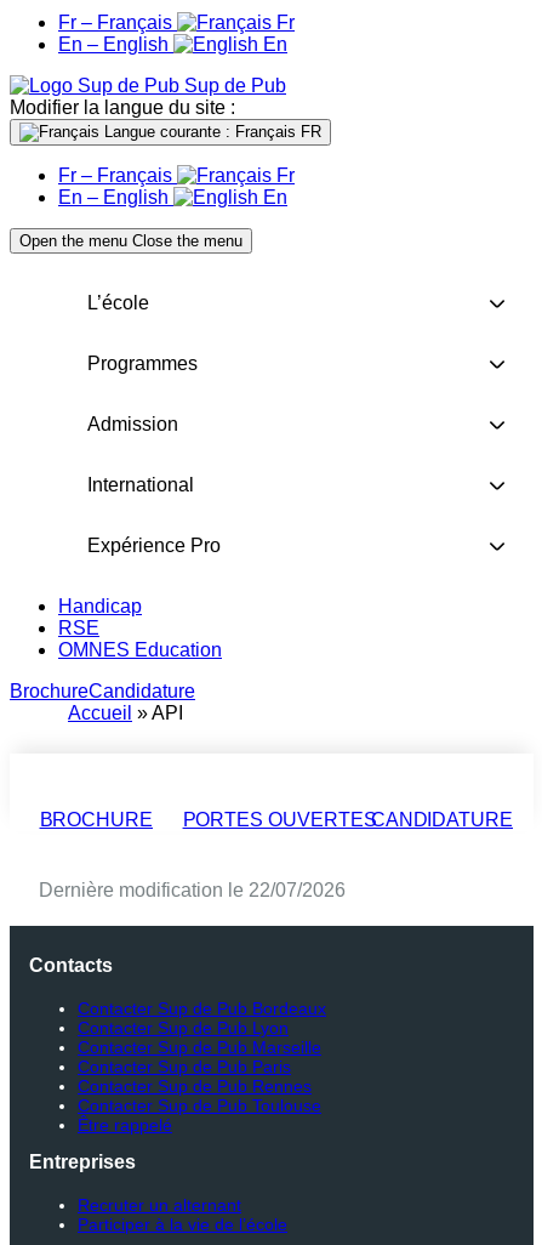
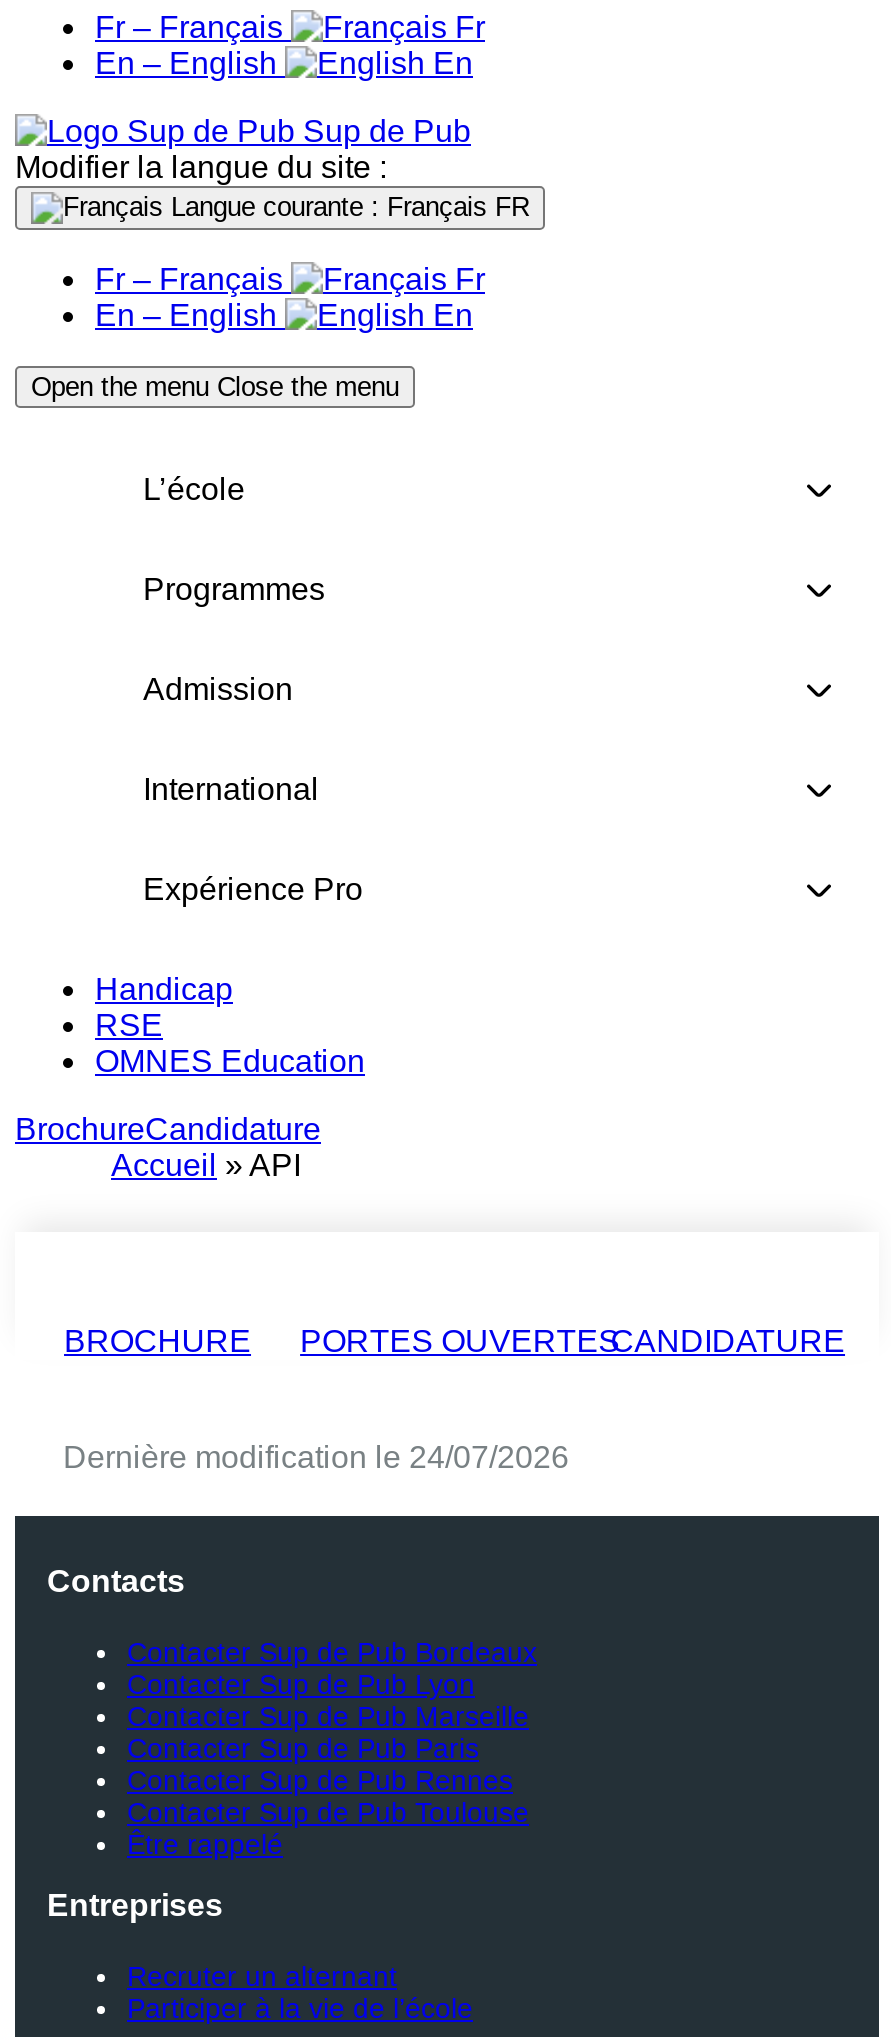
- Dernière modification le 22/07/2026
+ Dernière modification le 24/07/2026
